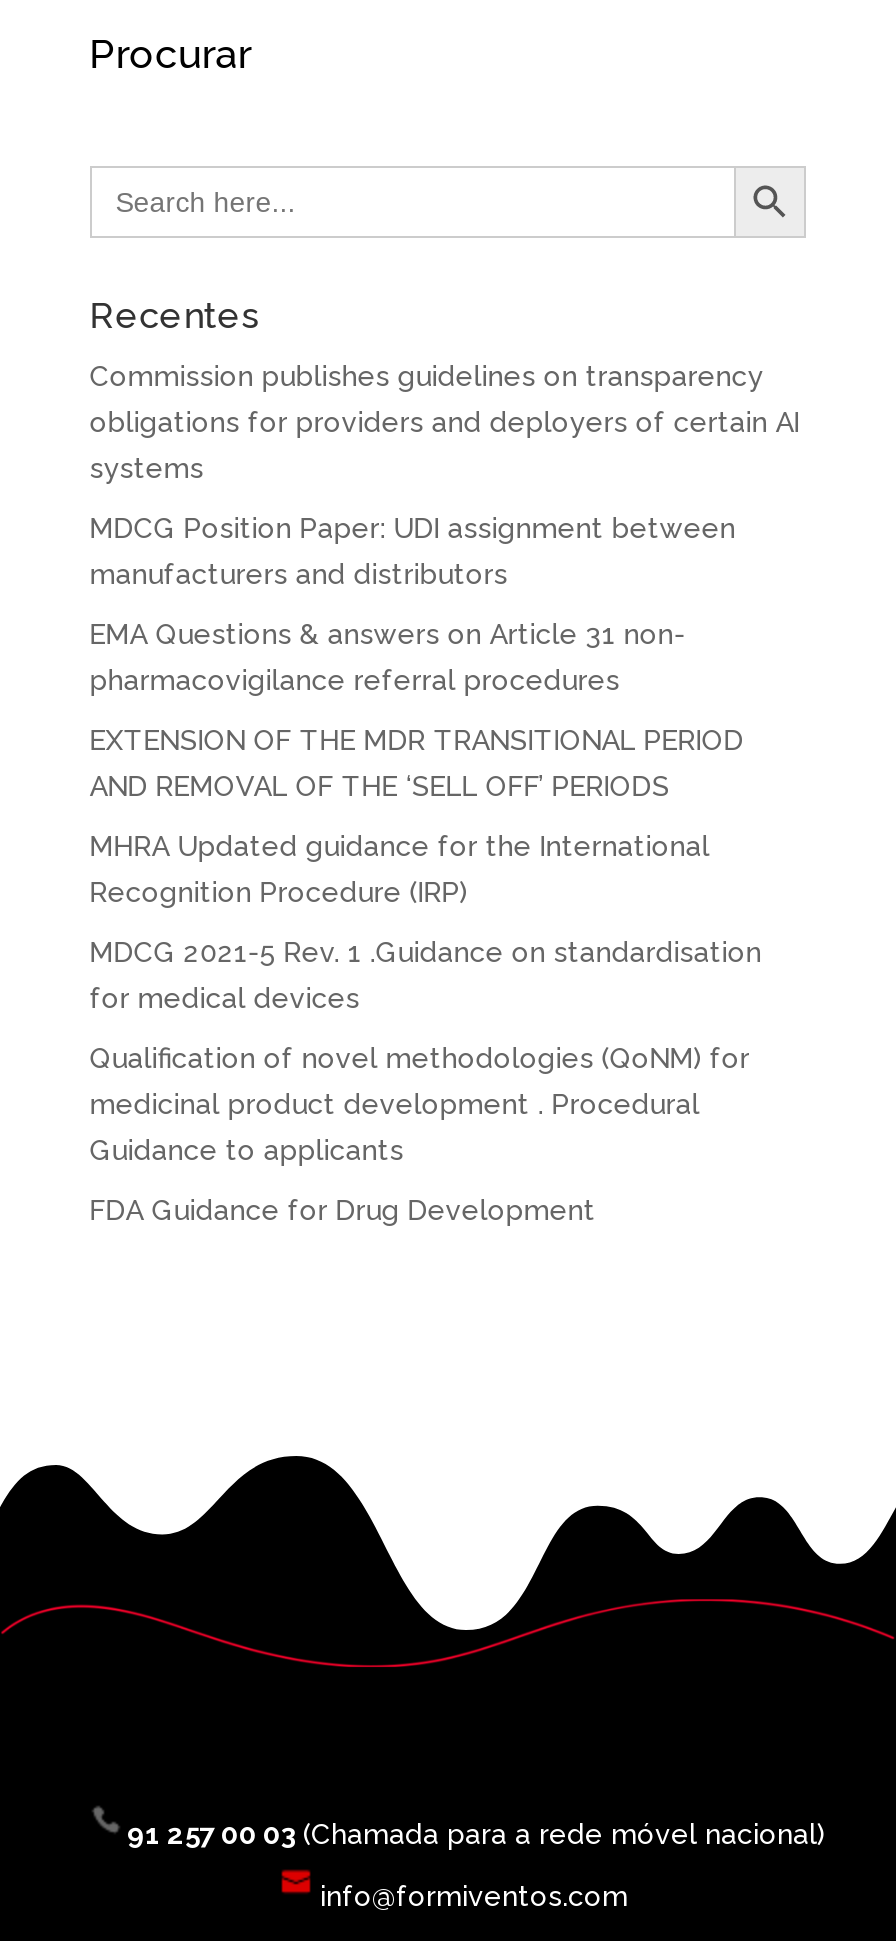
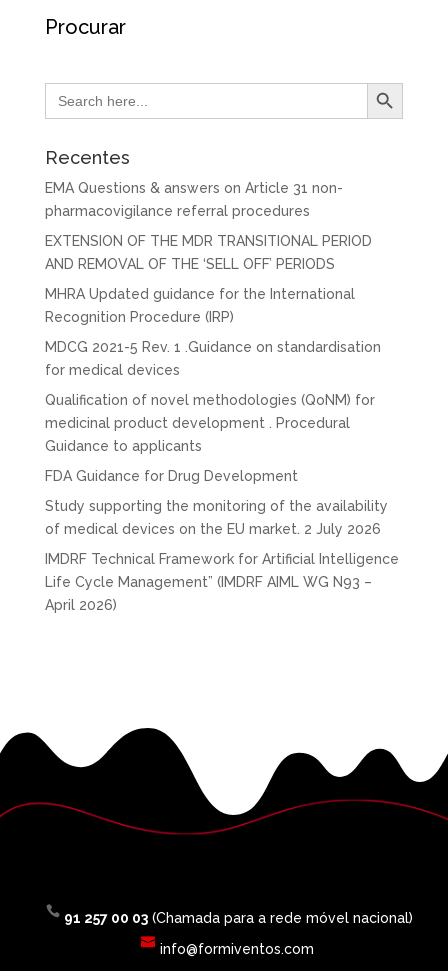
- Commission publishes guidelines on transparency
- obligations for providers and deployers of certain AI
- systems
- MDCG Position Paper: UDI assignment between
- manufacturers and distributors

moved up: EMA Questions & answers on Article 31 non- | pharmacovigilance referral procedures | EXTENSION OF THE MDR TRANSITIONAL PERIOD | ... | Guidance to applicants | FDA Guidance for Drug Development

+ Study supporting the monitoring of the availability
+ of medical devices on the EU market. 2 July 2026
+ IMDRF Technical Framework for Artificial Intelligence
+ Life Cycle Management” (IMDRF AIML WG N93 –
+ April 2026)
